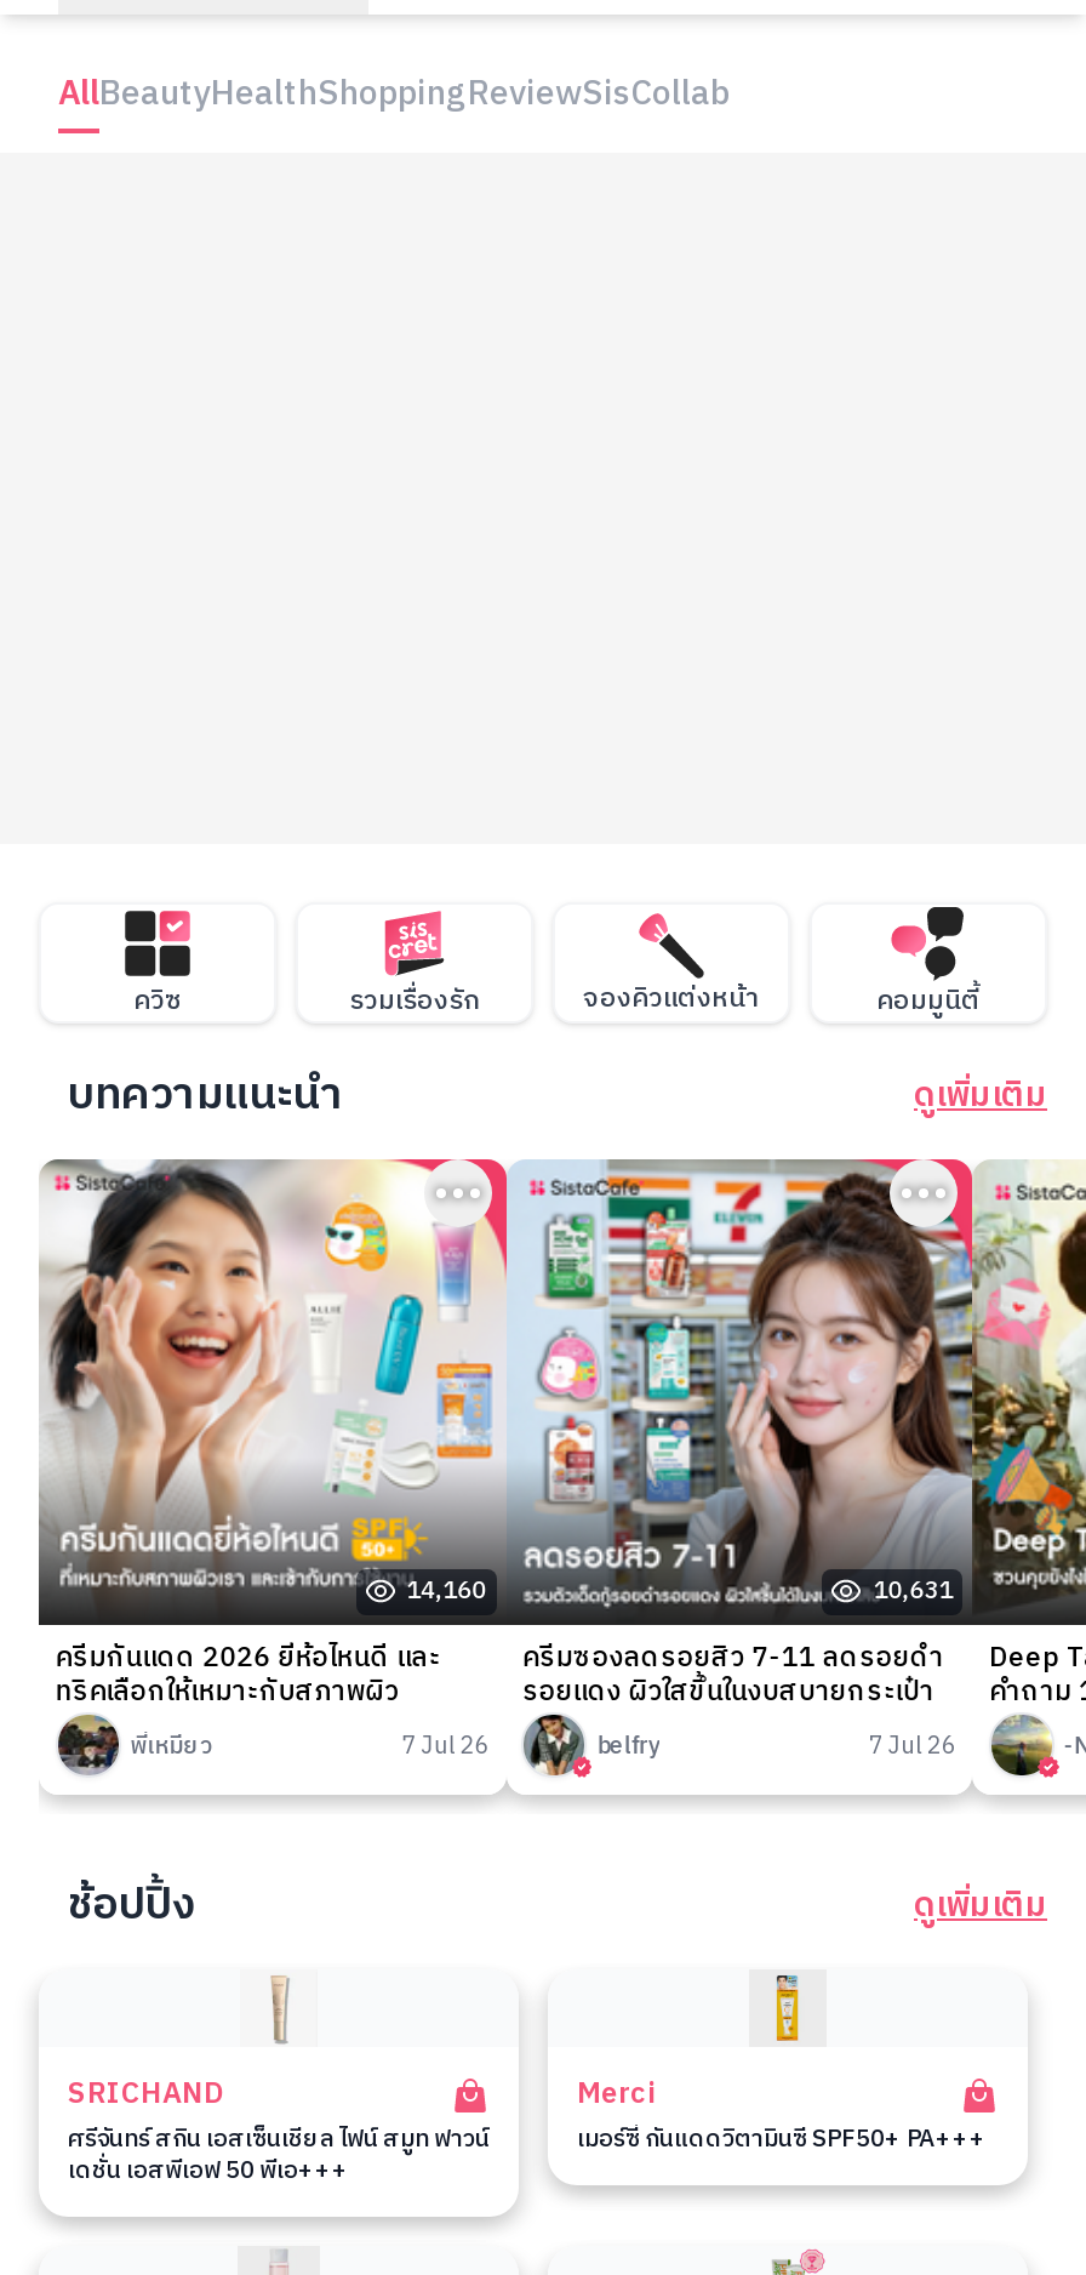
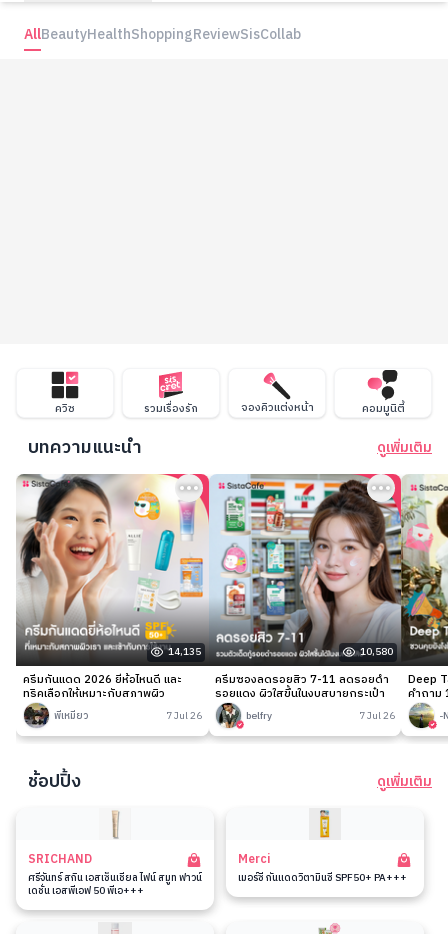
- 14,160
+ 14,135

- 10,631
+ 10,580
